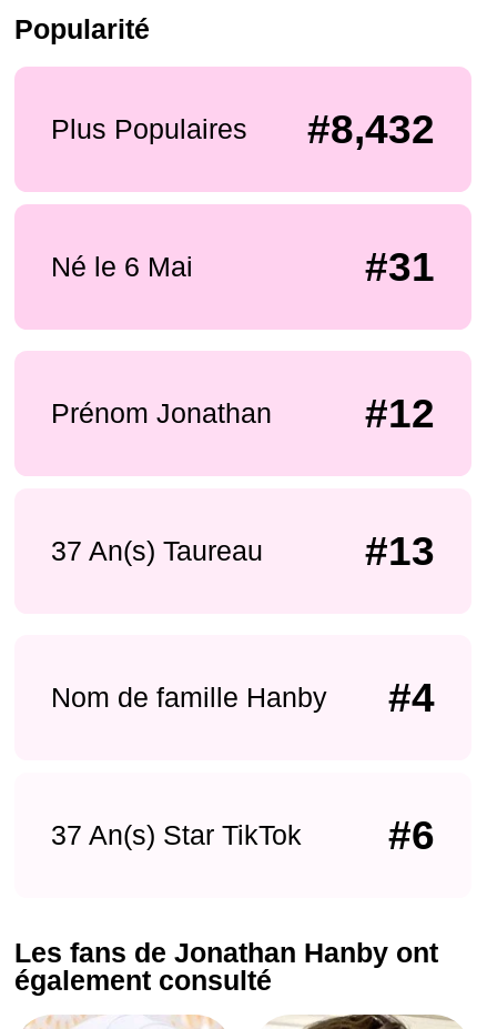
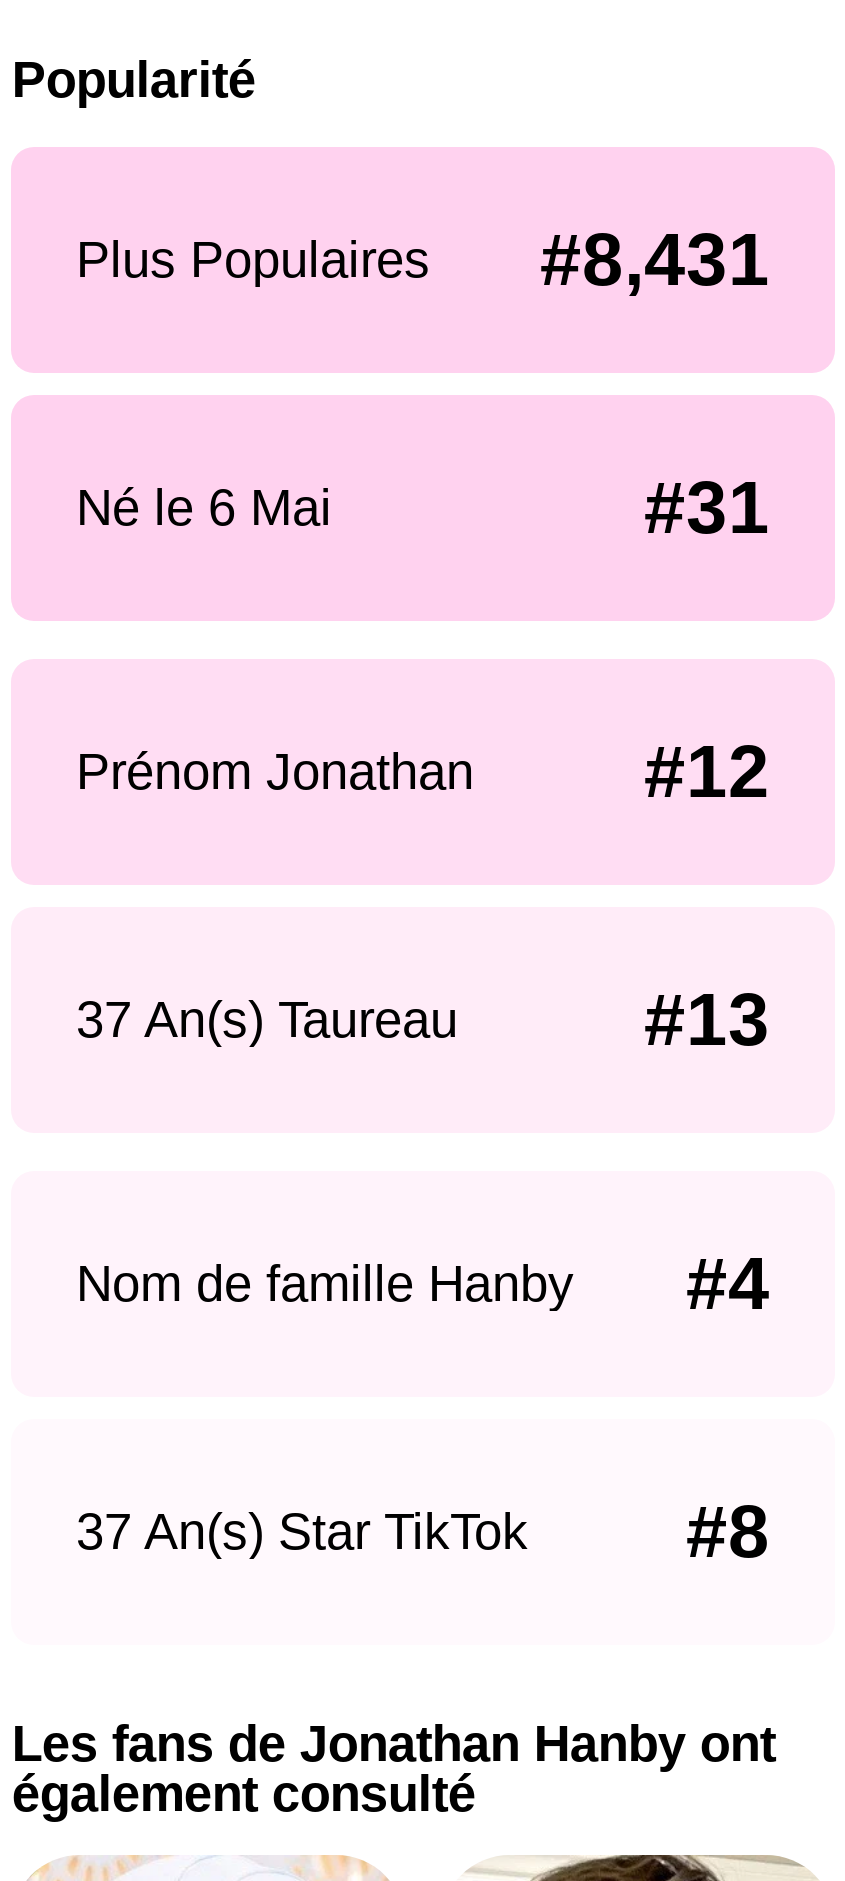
- Plus Populaires #8,432
+ Plus Populaires #8,431

- #6
+ #8
